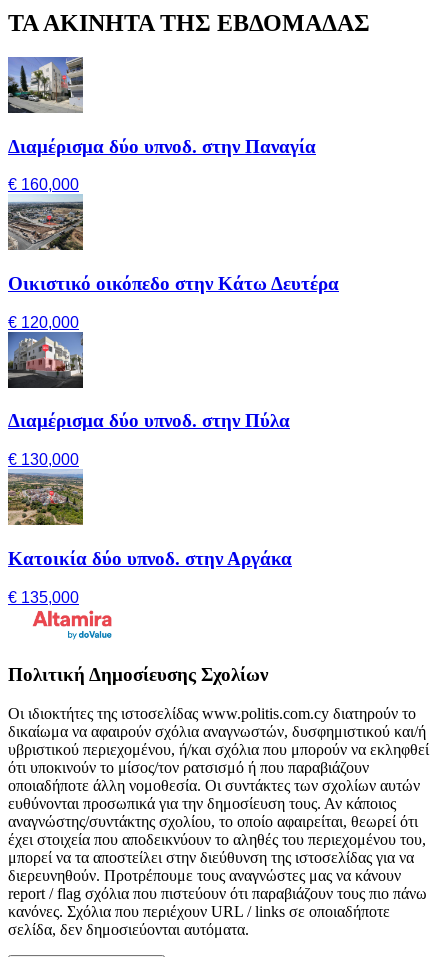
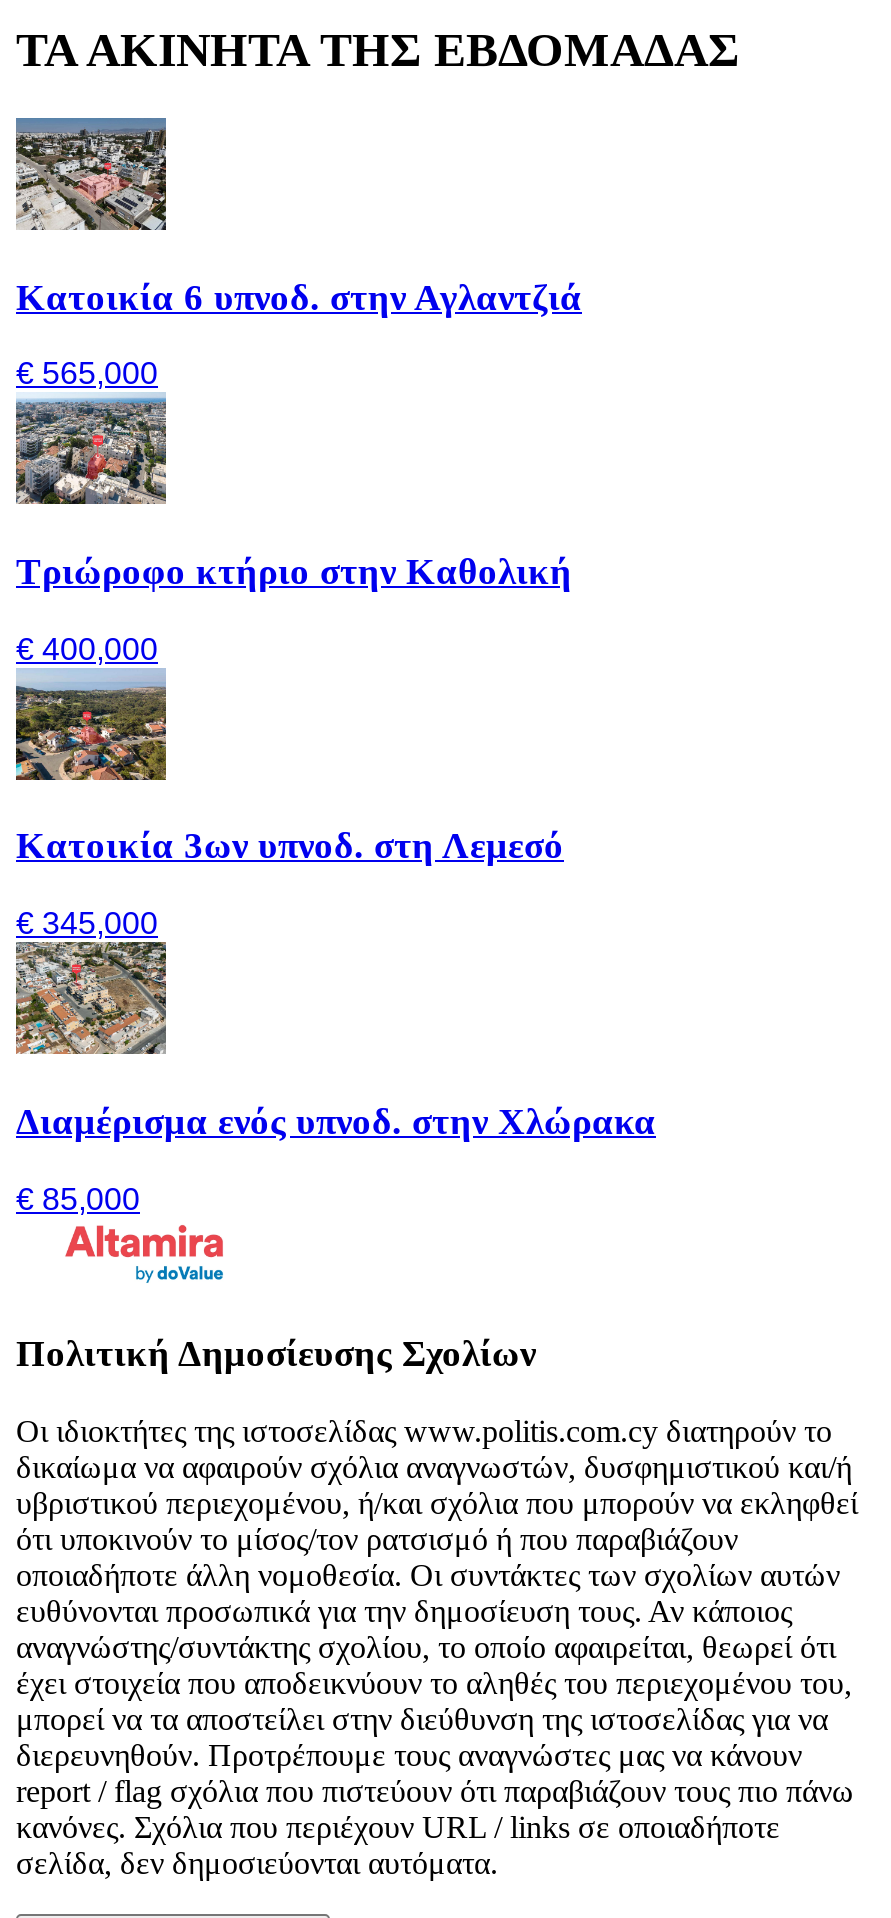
- [image]
- Διαμέρισμα δύο υπνοδ. στην Παναγία
+ [image]
+ Κατοικία 6 υπνοδ. στην Αγλαντζιά

- € 160,000
+ € 565,000

- [image]
- Οικιστικό οικόπεδο στην Κάτω Δευτέρα
+ [image]
+ Τριώροφο κτήριο στην Καθολική

- € 120,000
+ € 400,000

- [image]
- Διαμέρισμα δύο υπνοδ. στην Πύλα
+ [image]
+ Κατοικία 3ων υπνοδ. στη Λεμεσό

- € 130,000
+ € 345,000

- [image]
- Κατοικία δύο υπνοδ. στην Αργάκα
+ [image]
+ Διαμέρισμα ενός υπνοδ. στην Χλώρακα

- € 135,000
+ € 85,000
